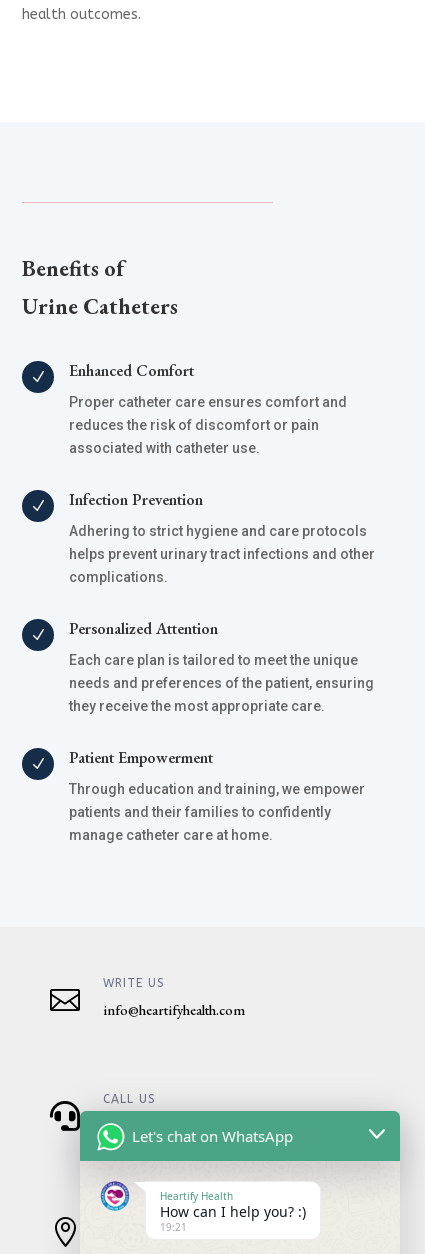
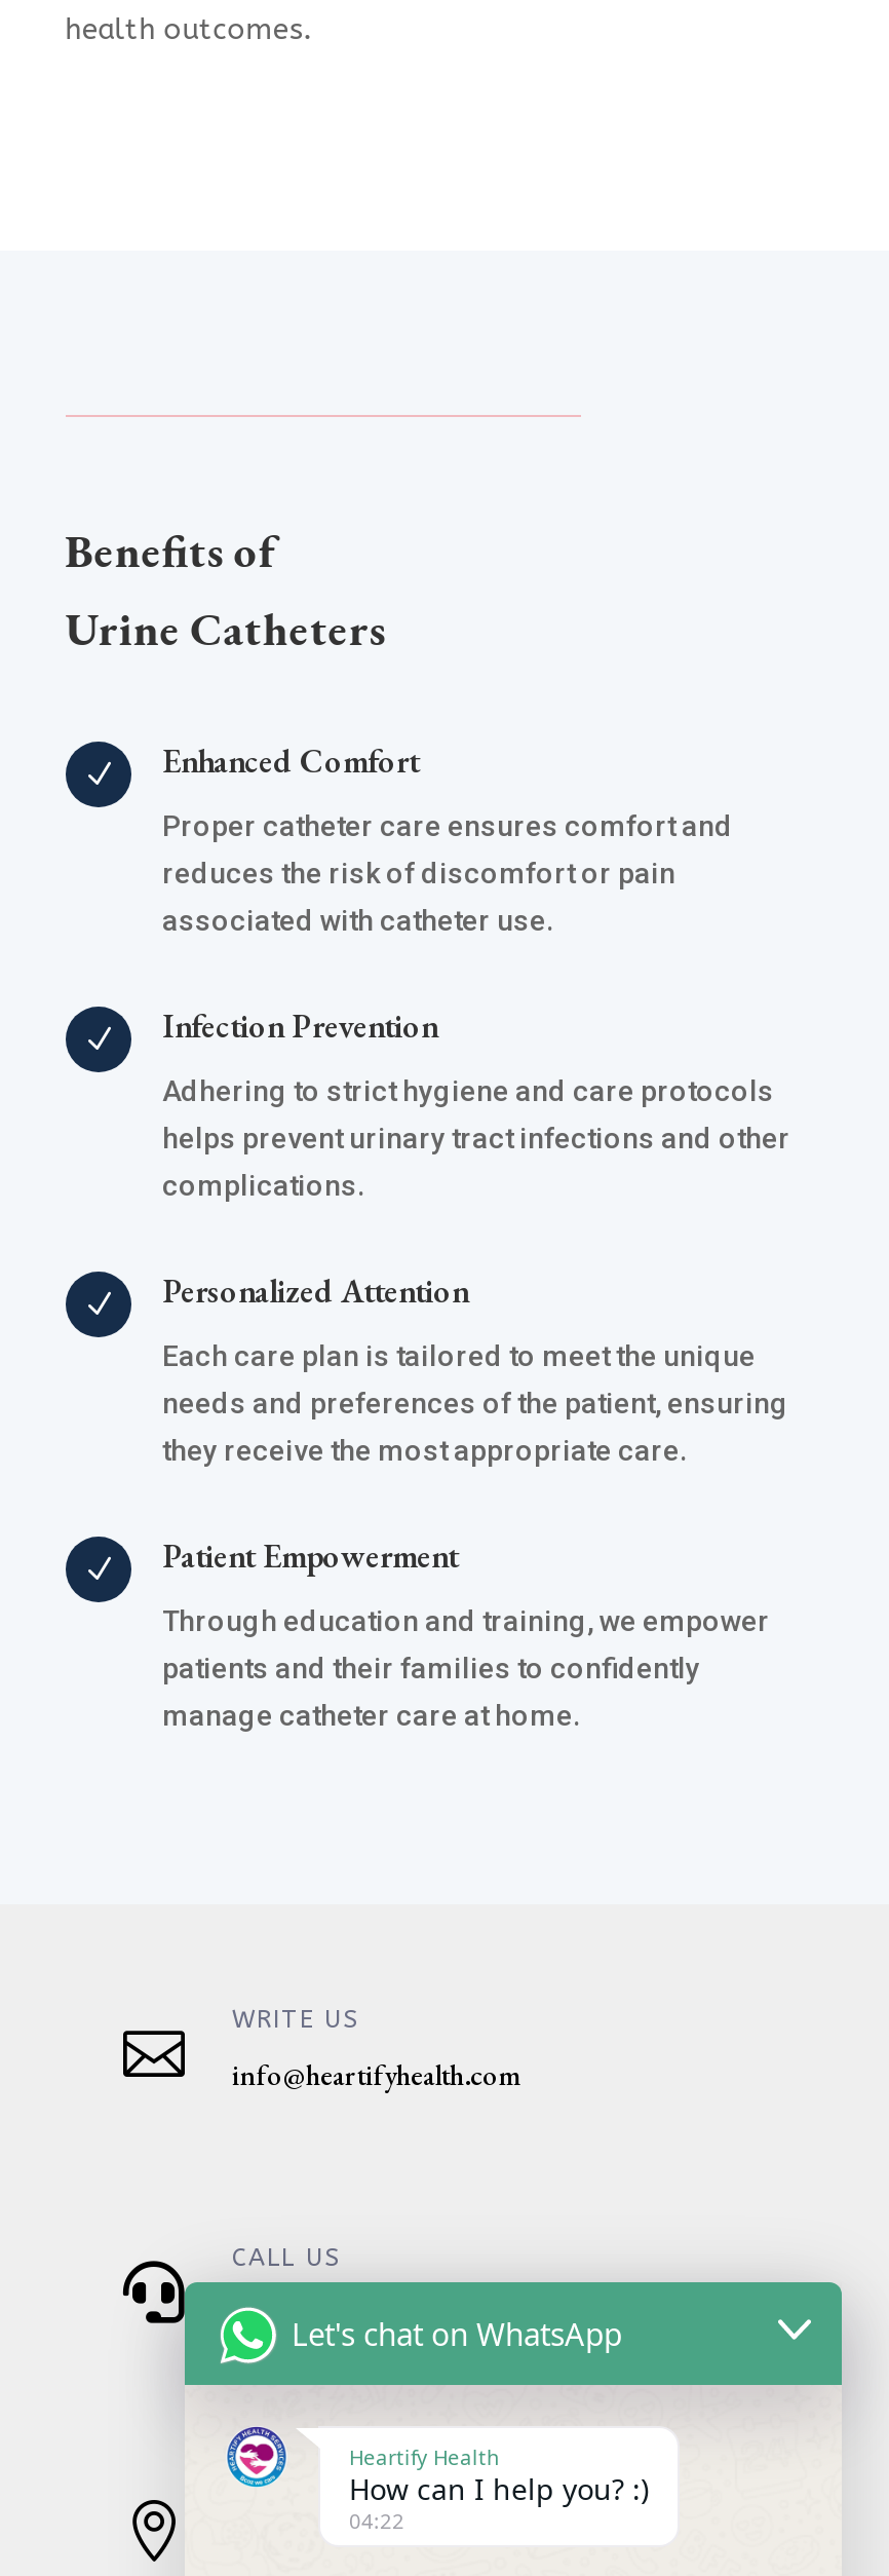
- 19:21
+ 04:22
